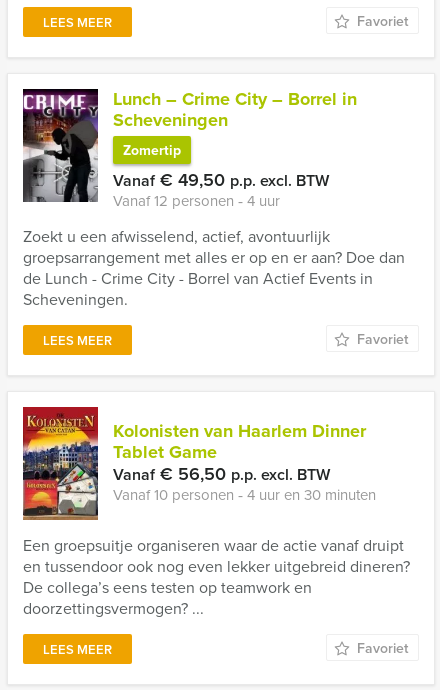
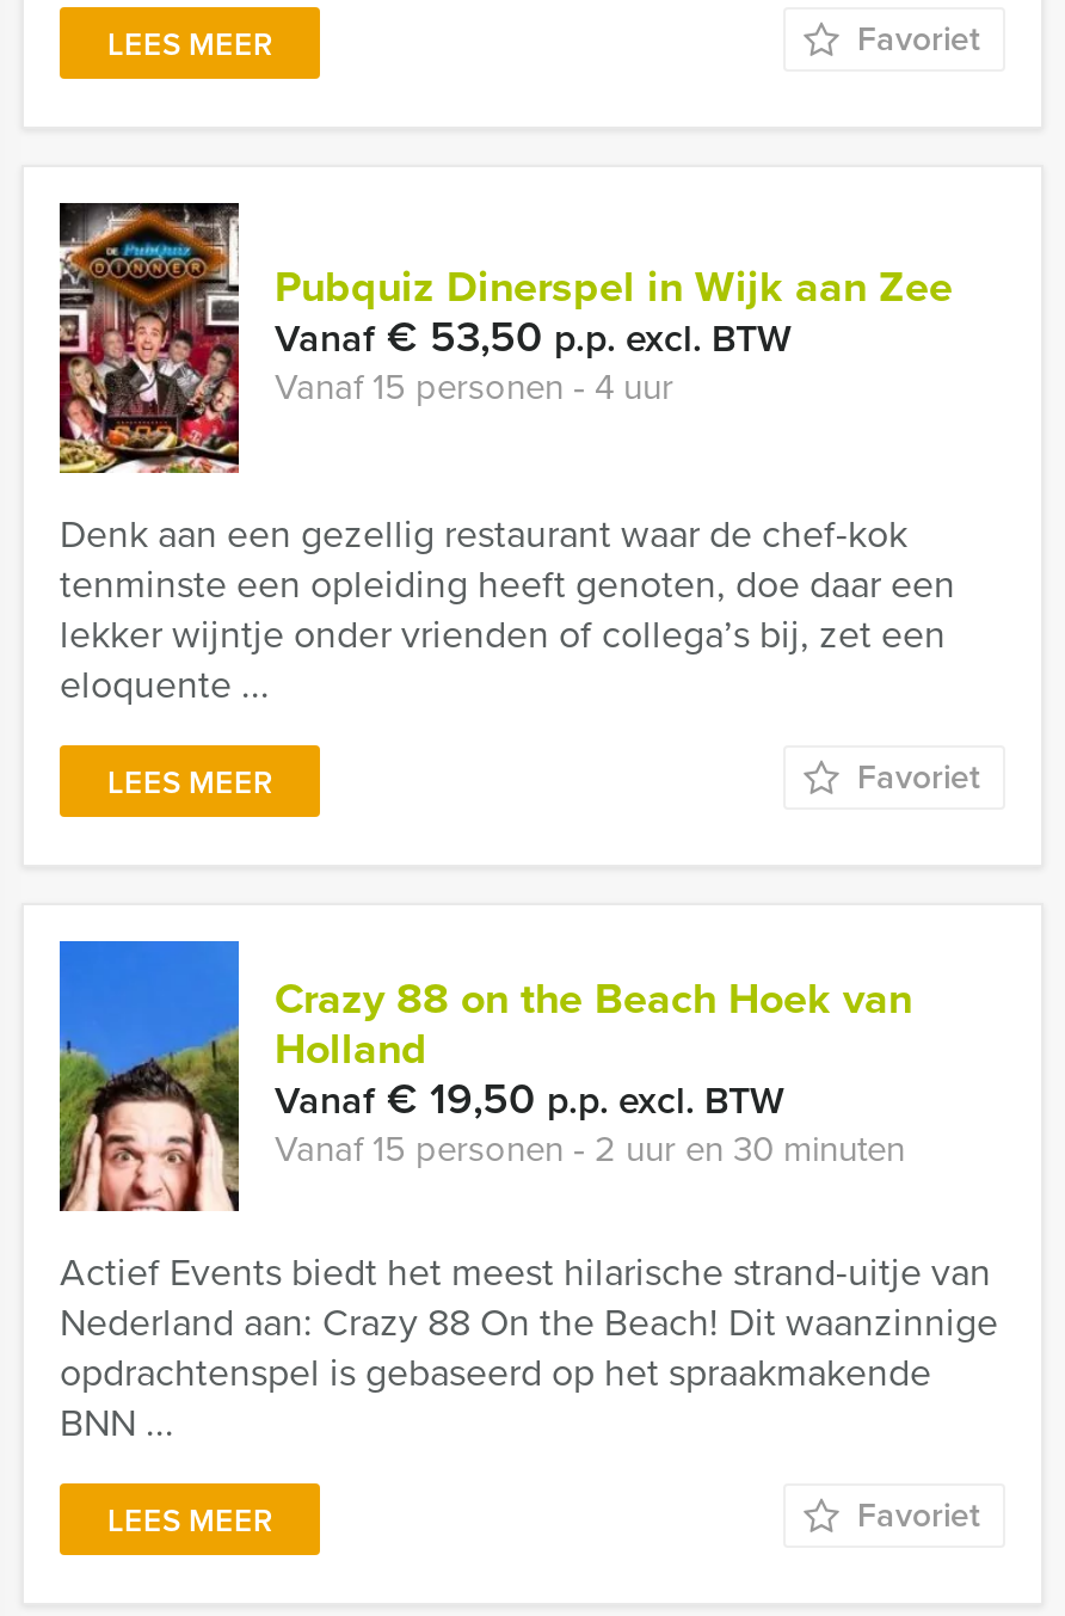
- [image]
- Lunch – Crime City – Borrel in
- Scheveningen
- Zomertip
- Vanaf € 49,50 p.p. excl. BTW
- Vanaf 12 personen ‐ 4 uur
+ [image]
+ Pubquiz Dinerspel in Wijk aan Zee
+ Vanaf € 53,50 p.p. excl. BTW
+ Vanaf 15 personen ‐ 4 uur

- Zoekt u een afwisselend, actief, avontuurlijk
- groepsarrangement met alles er op en er aan? Doe dan
- de Lunch - Crime City - Borrel van Actief Events in
- Scheveningen.
+ Denk aan een gezellig restaurant waar de chef-kok
+ tenminste een opleiding heeft genoten, doe daar een
+ lekker wijntje onder vrienden of collega’s bij, zet een
+ eloquente ...

- [image]
- Een groepsuitje organiseren waar de actie vanaf druipt
- en tussendoor ook nog even lekker uitgebreid dineren?
- De collega’s eens testen op teamwork en
- doorzettingsvermogen? ...
+ [image]
+ Actief Events biedt het meest hilarische strand-uitje van
+ Nederland aan: Crazy 88 On the Beach! Dit waanzinnige
+ opdrachtenspel is gebaseerd op het spraakmakende
+ BNN ...

- Kolonisten van Haarlem Dinner
- Tablet Game
- Vanaf € 56,50 p.p. excl. BTW
- Vanaf 10 personen ‐ 4 uur en 30 minuten
+ Crazy 88 on the Beach Hoek van
+ Holland
+ Vanaf € 19,50 p.p. excl. BTW
+ Vanaf 15 personen ‐ 2 uur en 30 minuten
